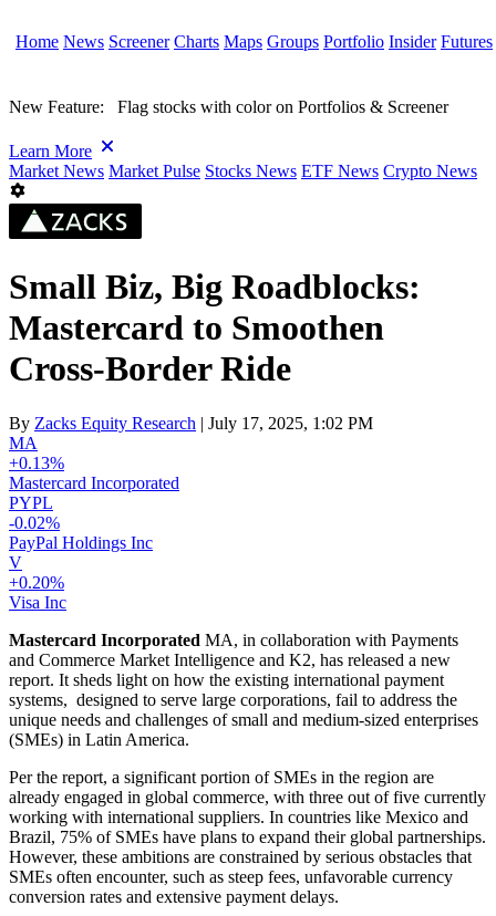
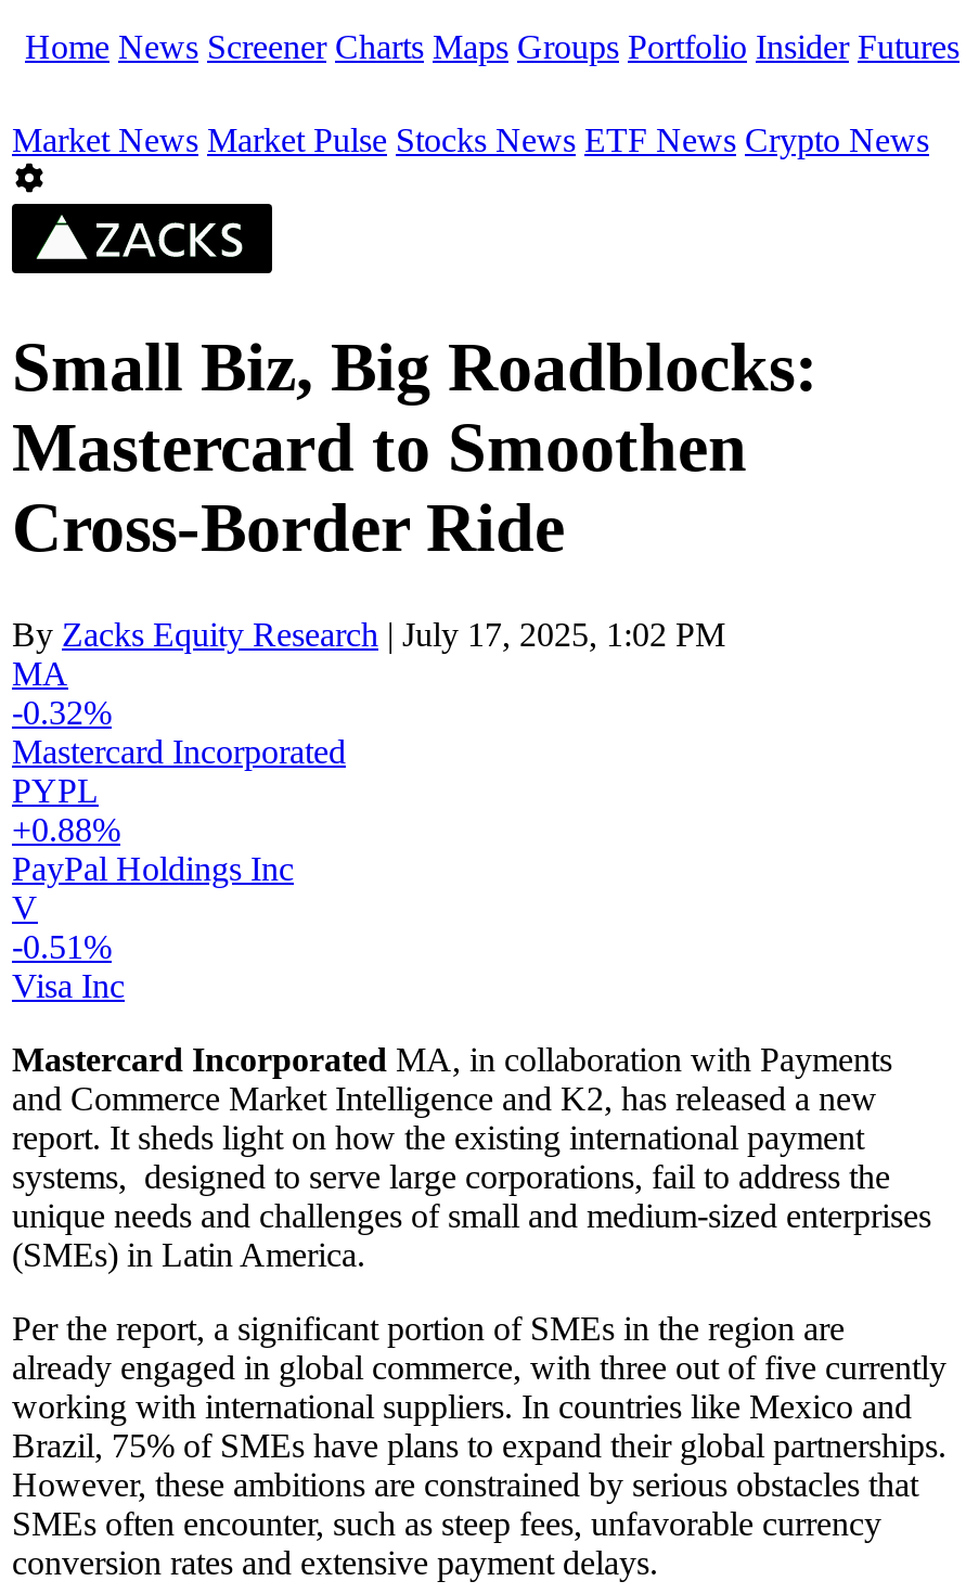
- New Feature: Flag stocks with color on Portfolios & Screener
- Learn More

- +0.13%
+ -0.32%

- -0.02%
+ +0.88%

- +0.20%
+ -0.51%
